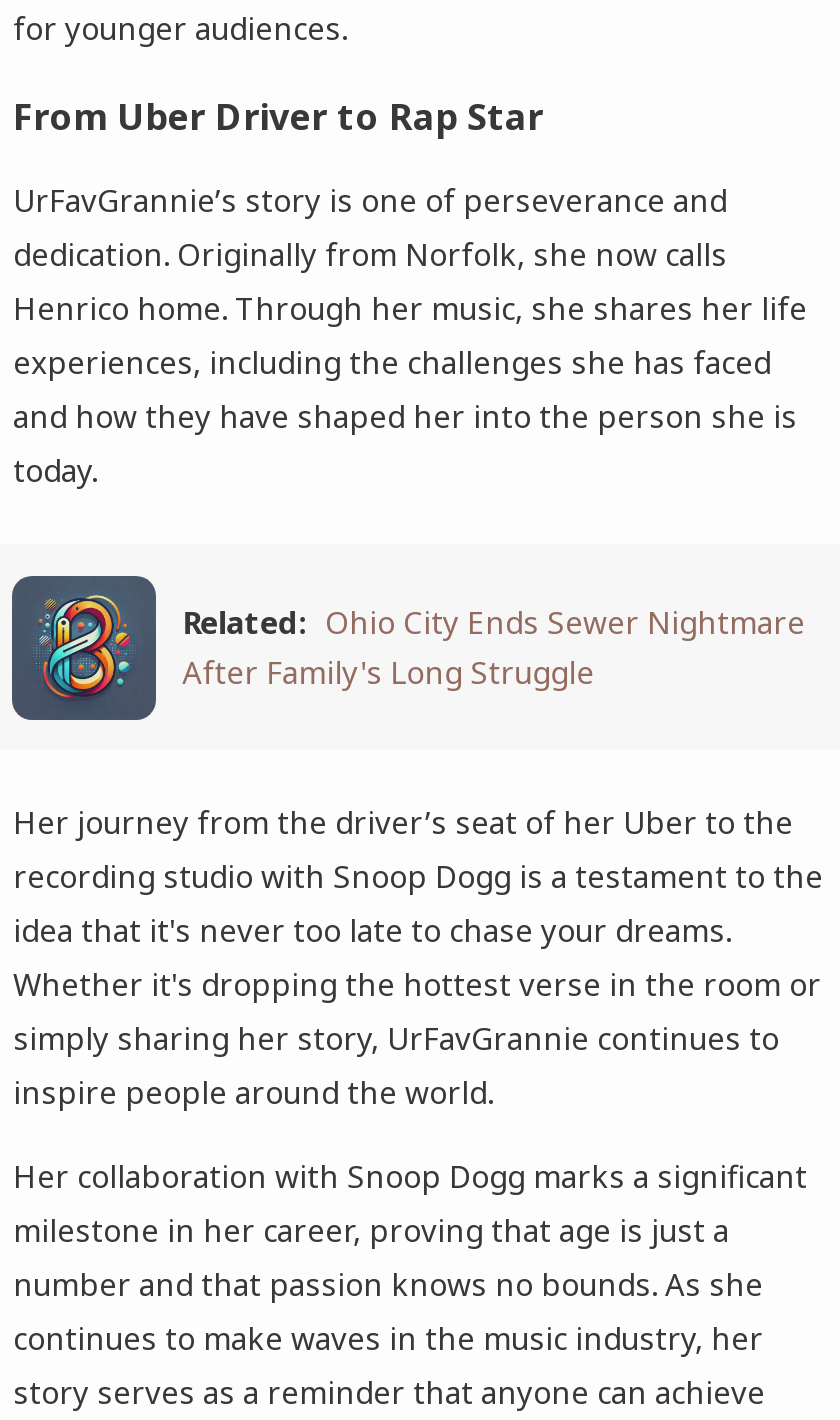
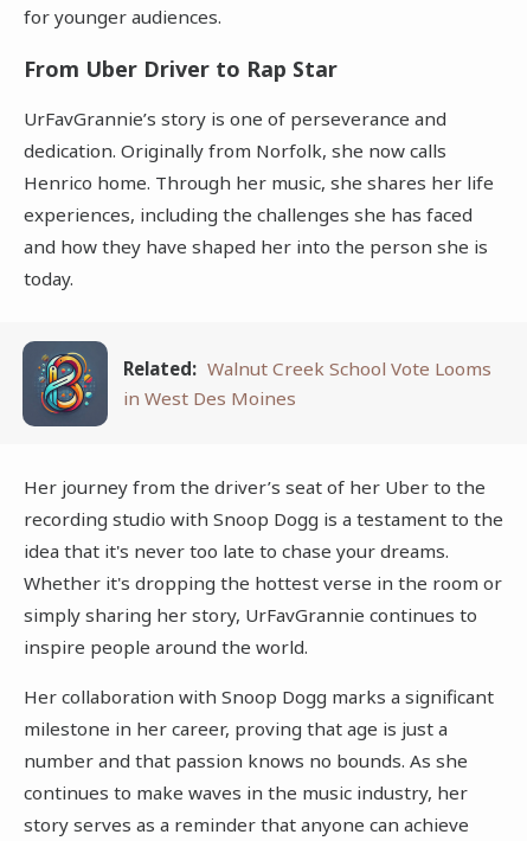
- Related: Ohio City Ends Sewer Nightmare
- After Family's Long Struggle
+ Related: Walnut Creek School Vote Looms
+ in West Des Moines
